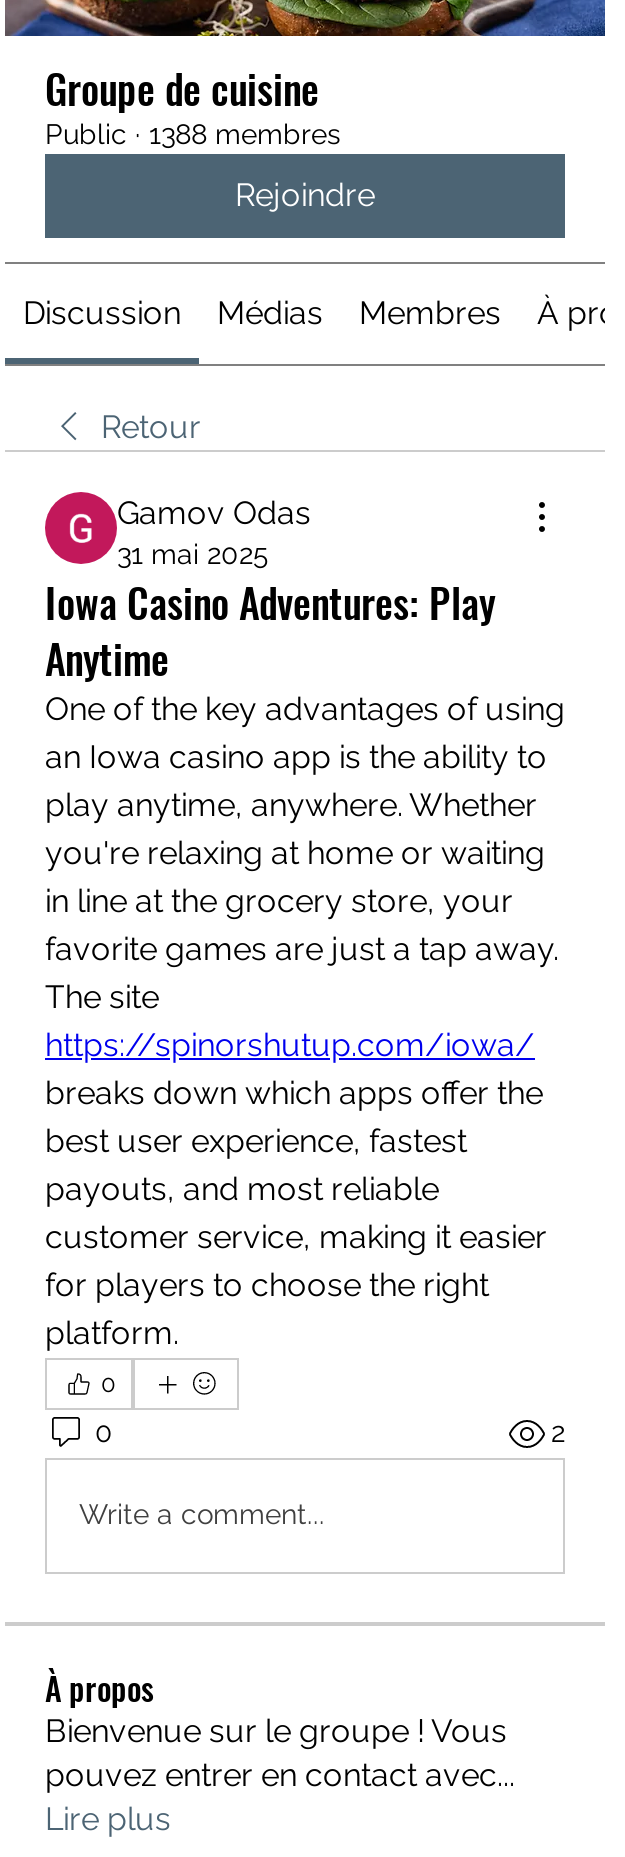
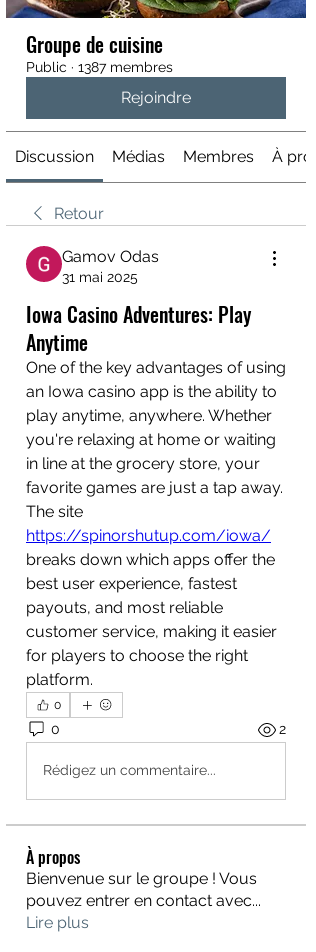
- Public · 1388 membres
+ Public · 1387 membres

- Write a comment...
+ Rédigez un commentaire...
